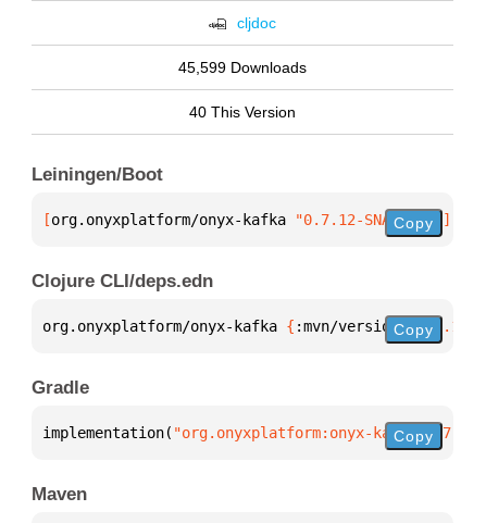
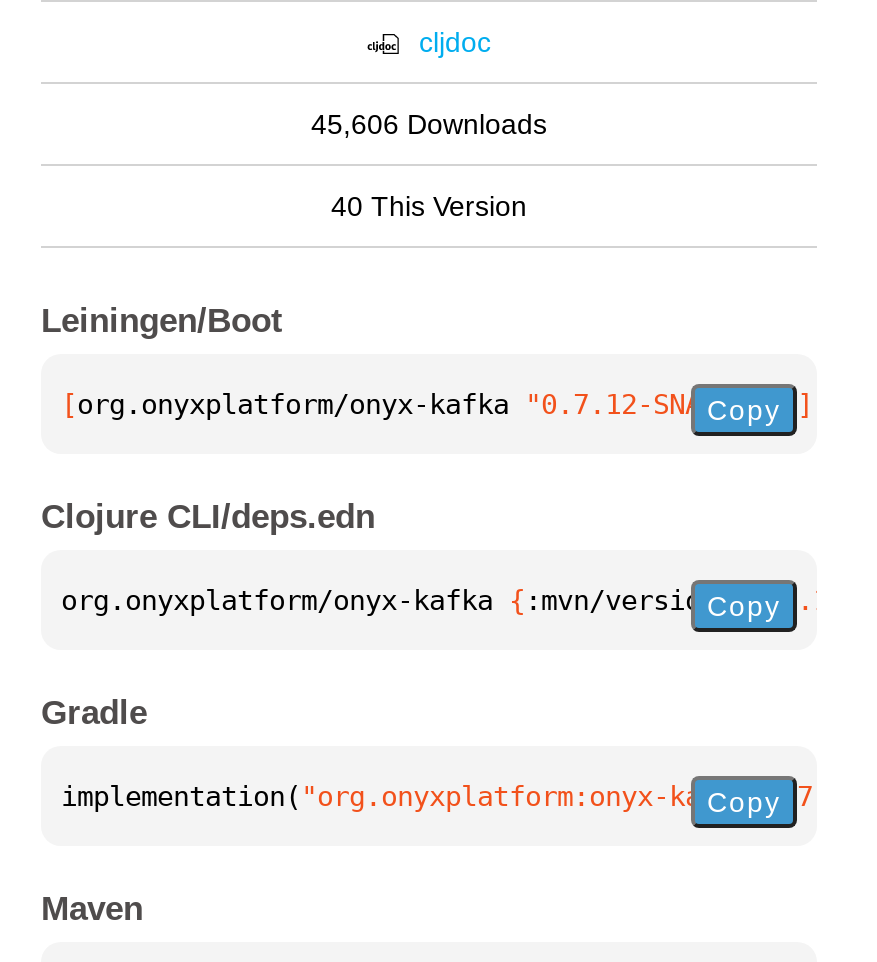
- 45,599 Downloads
+ 45,606 Downloads
